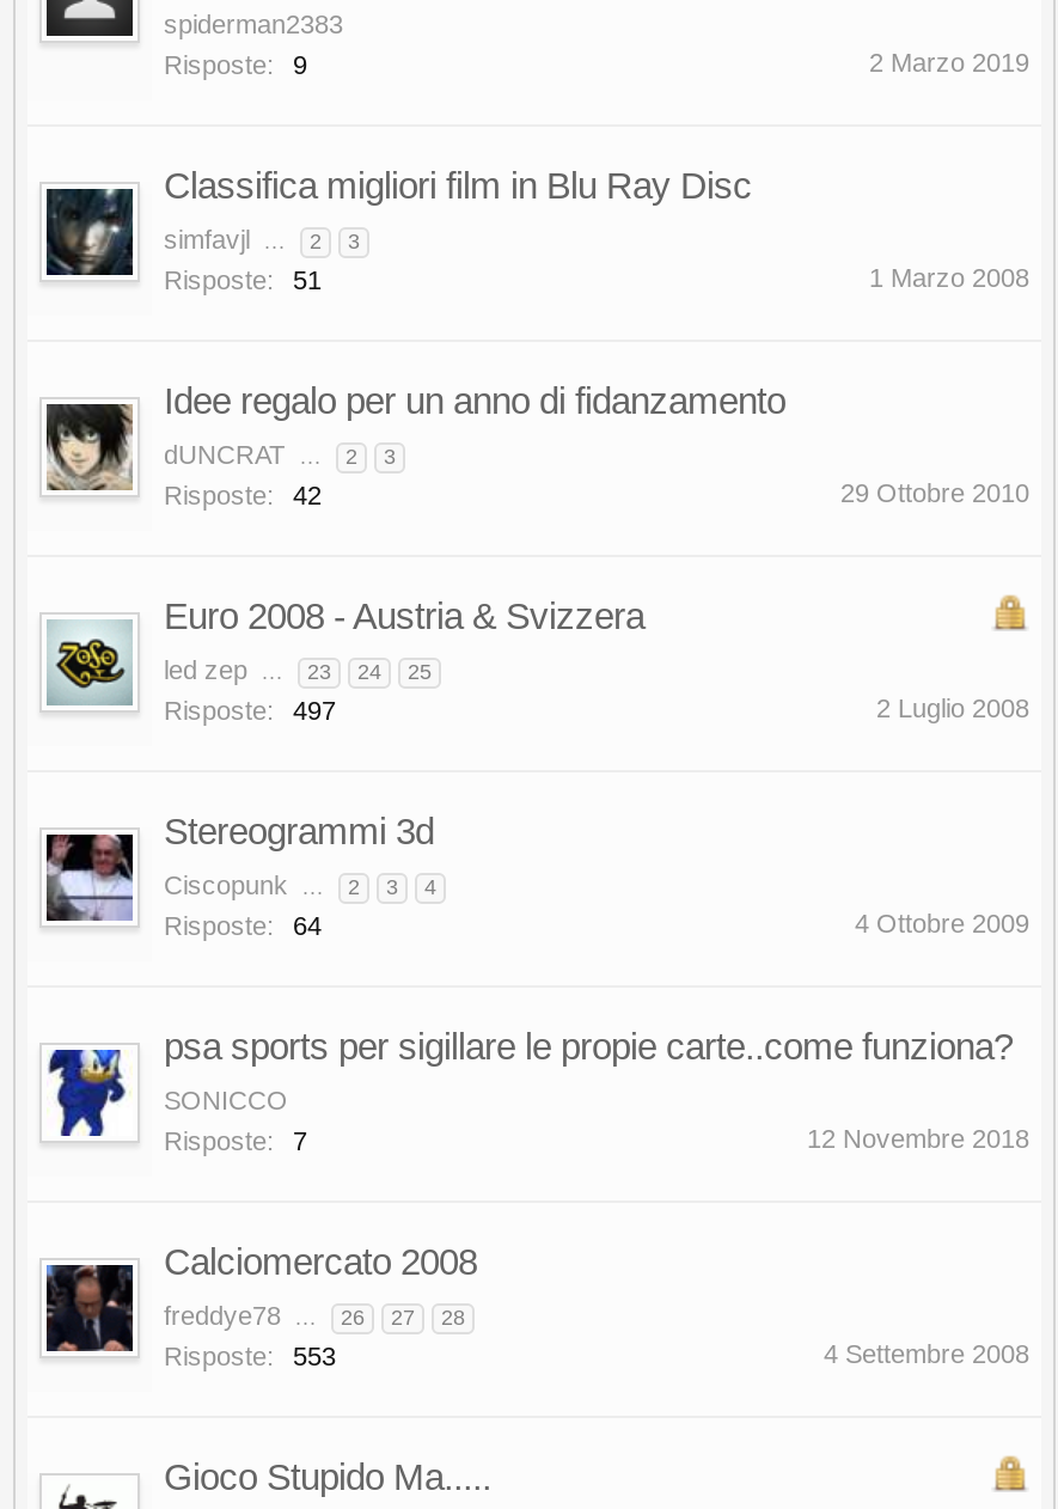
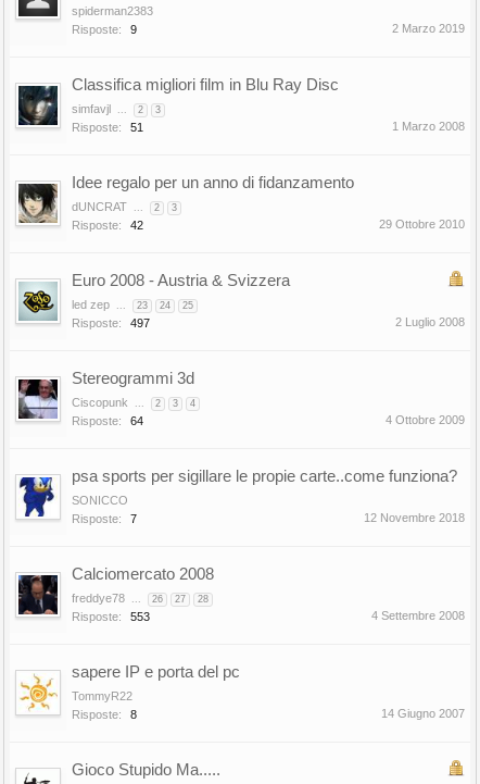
+ [image]
+ sapere IP e porta del pc
+ TommyR22
+ Risposte:
+ 8
+ 14 Giugno 2007
